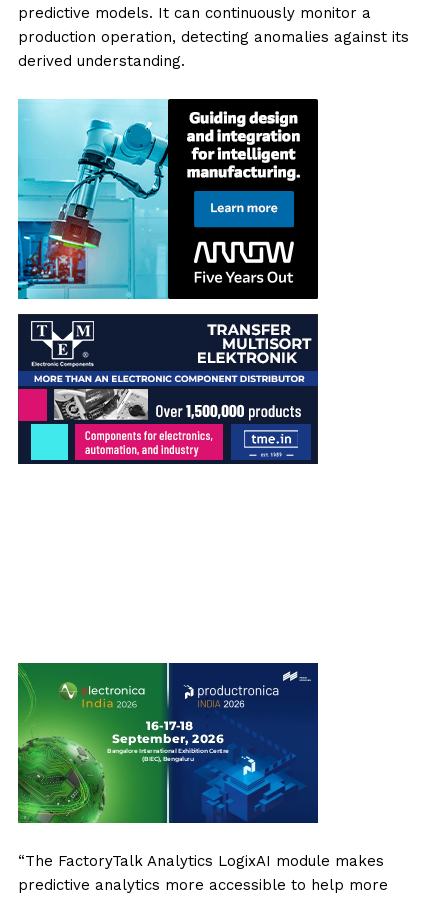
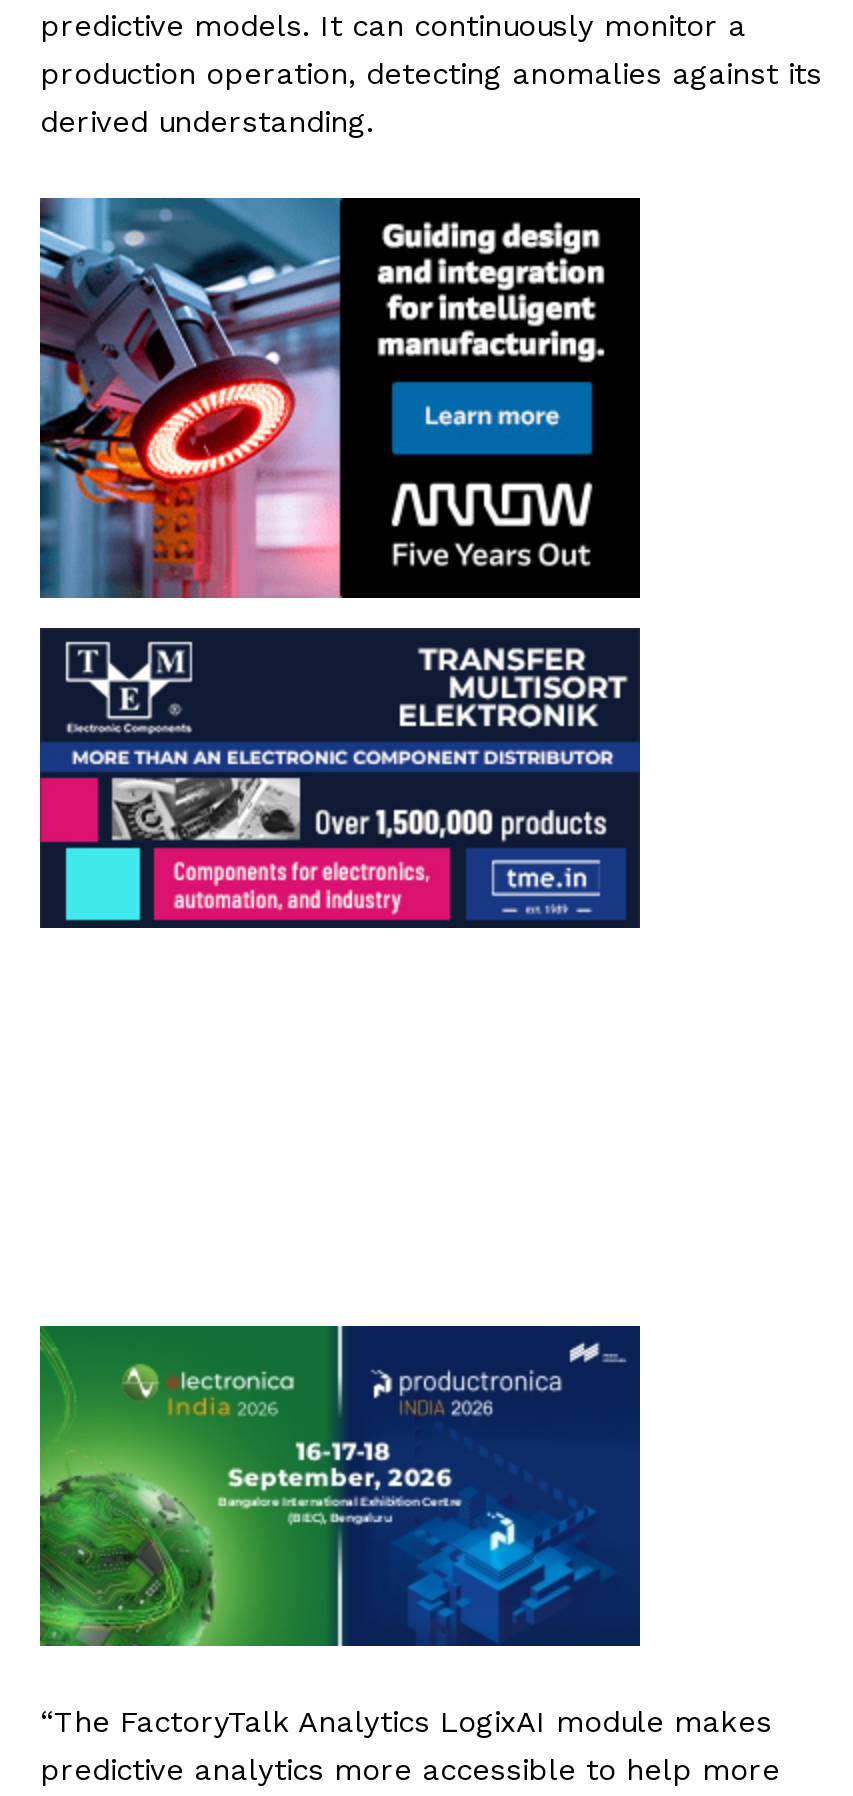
- [image]
+ [image]
